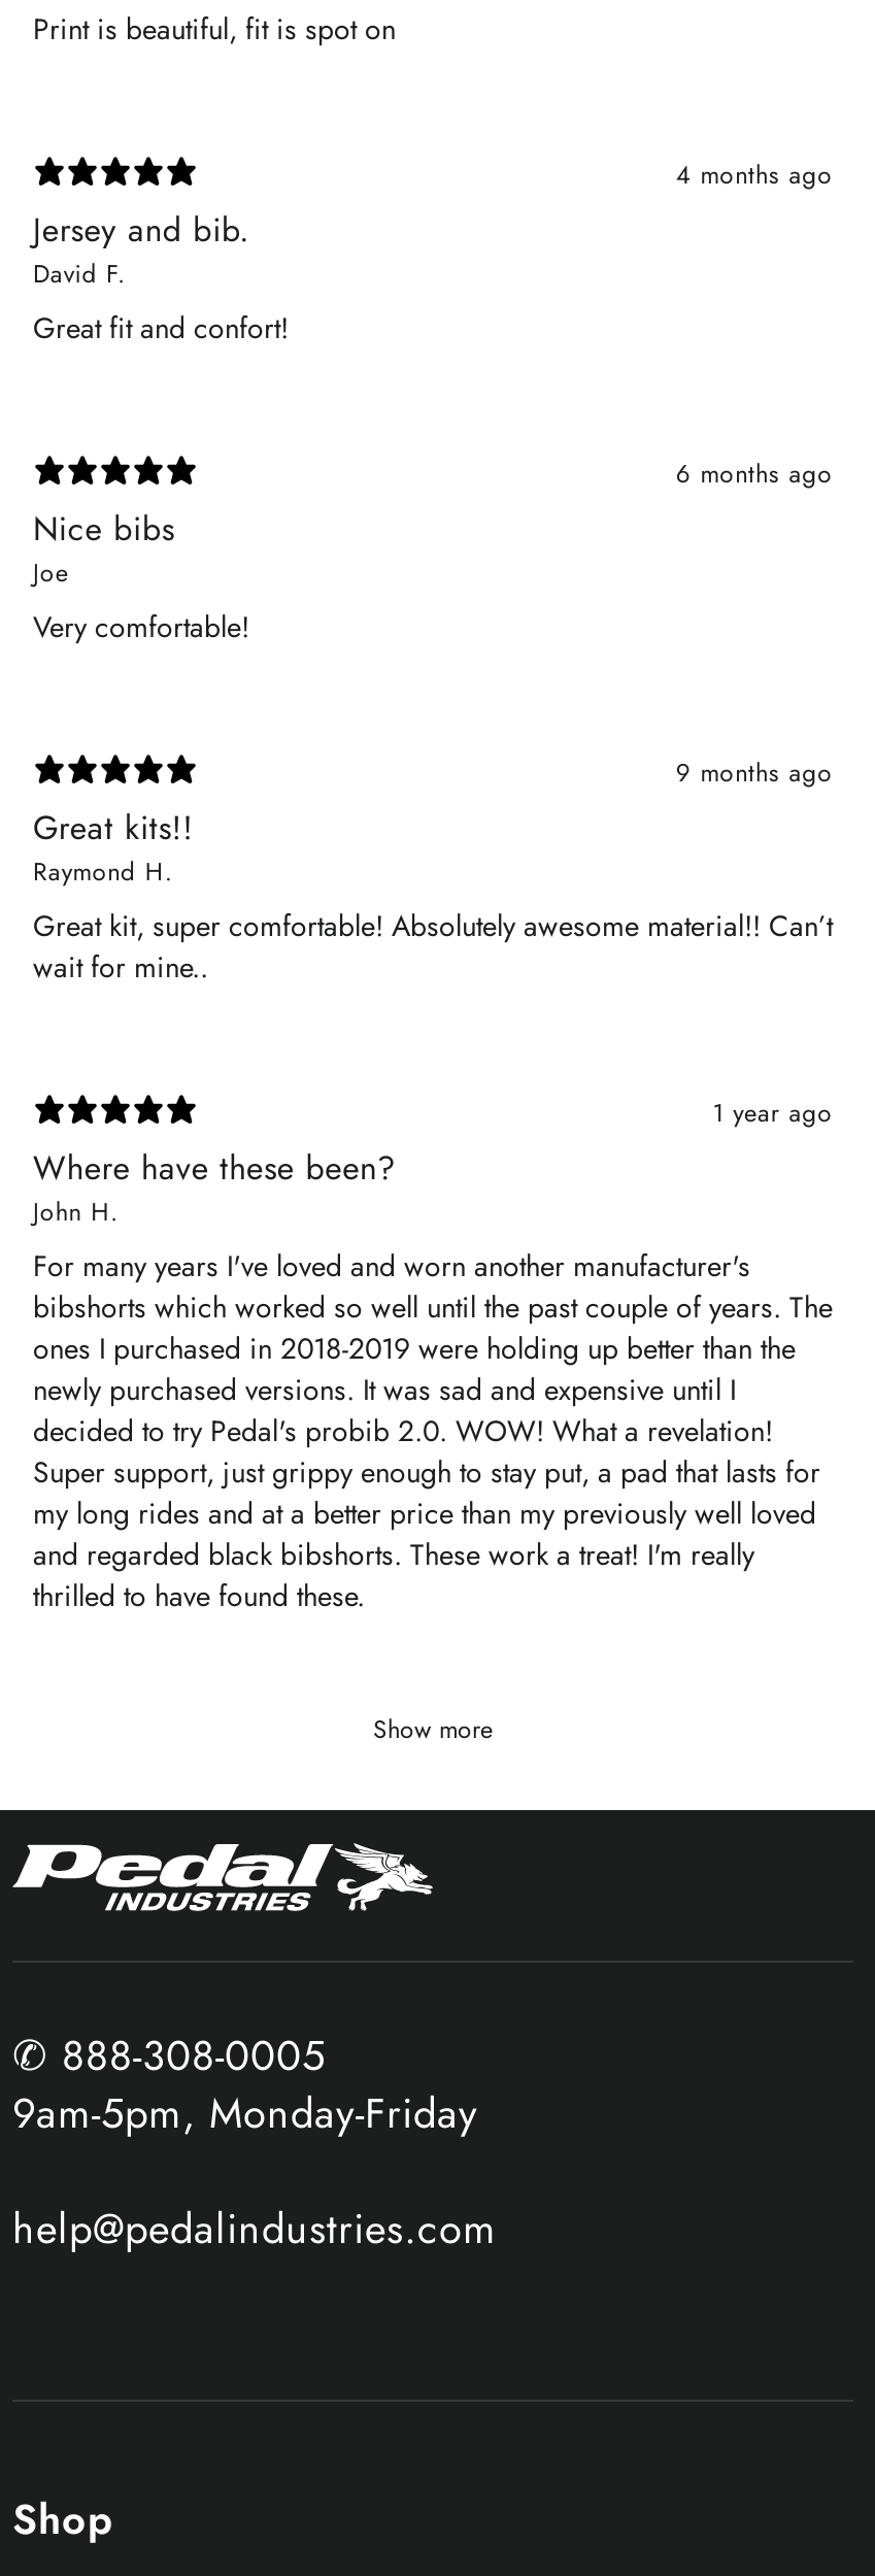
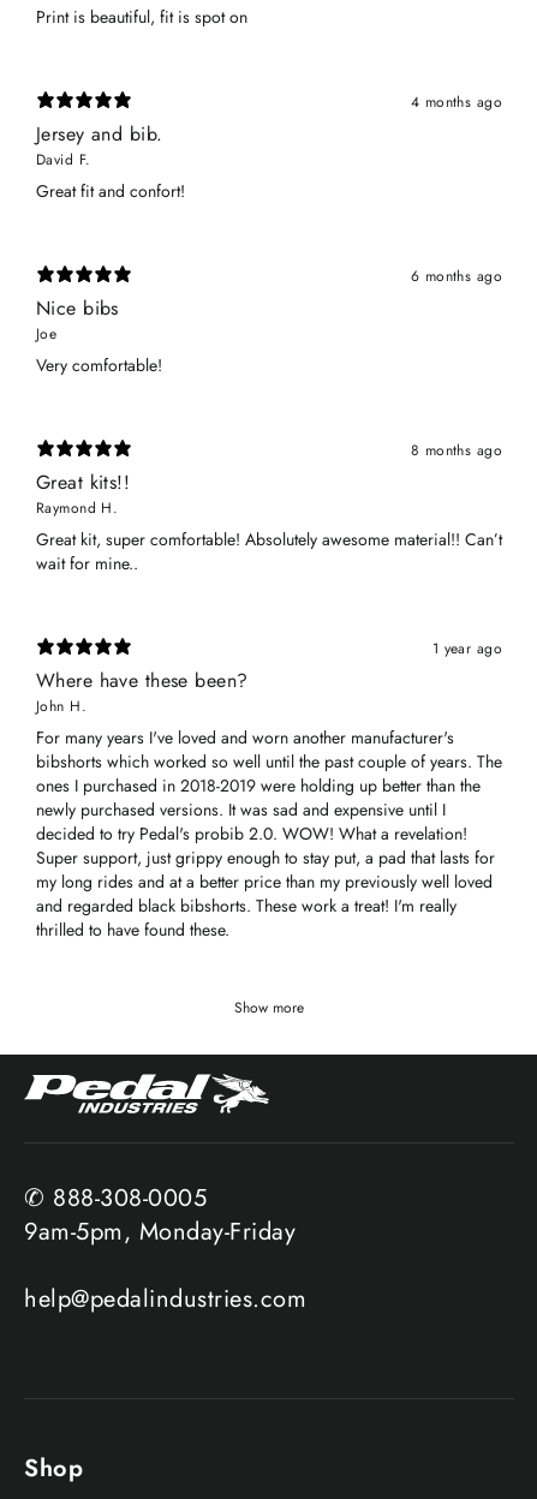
- 9 months ago
+ 8 months ago
